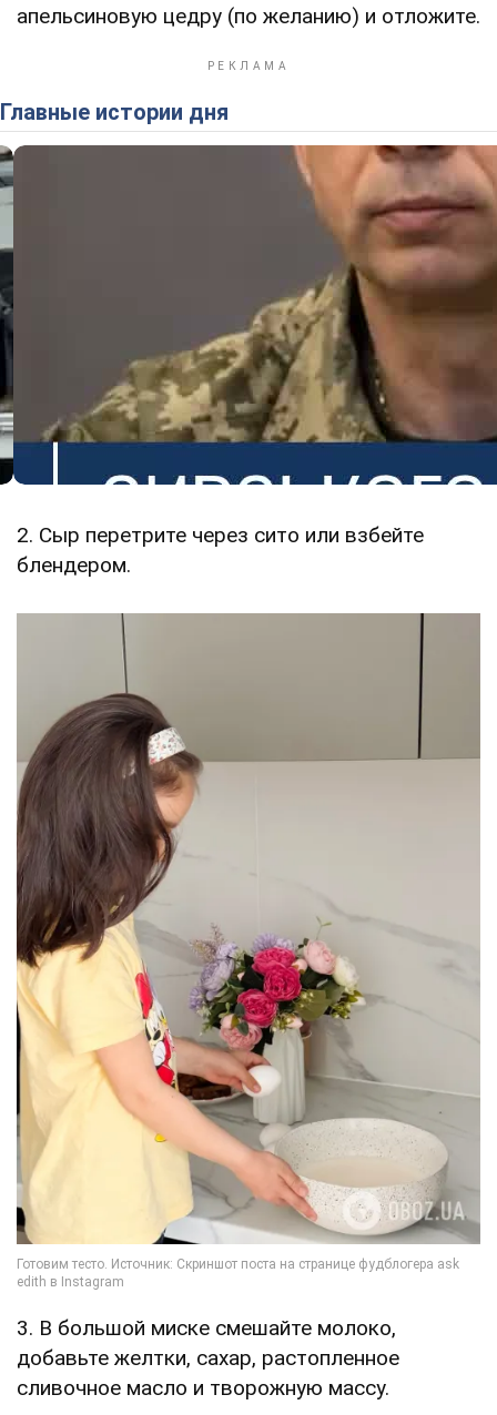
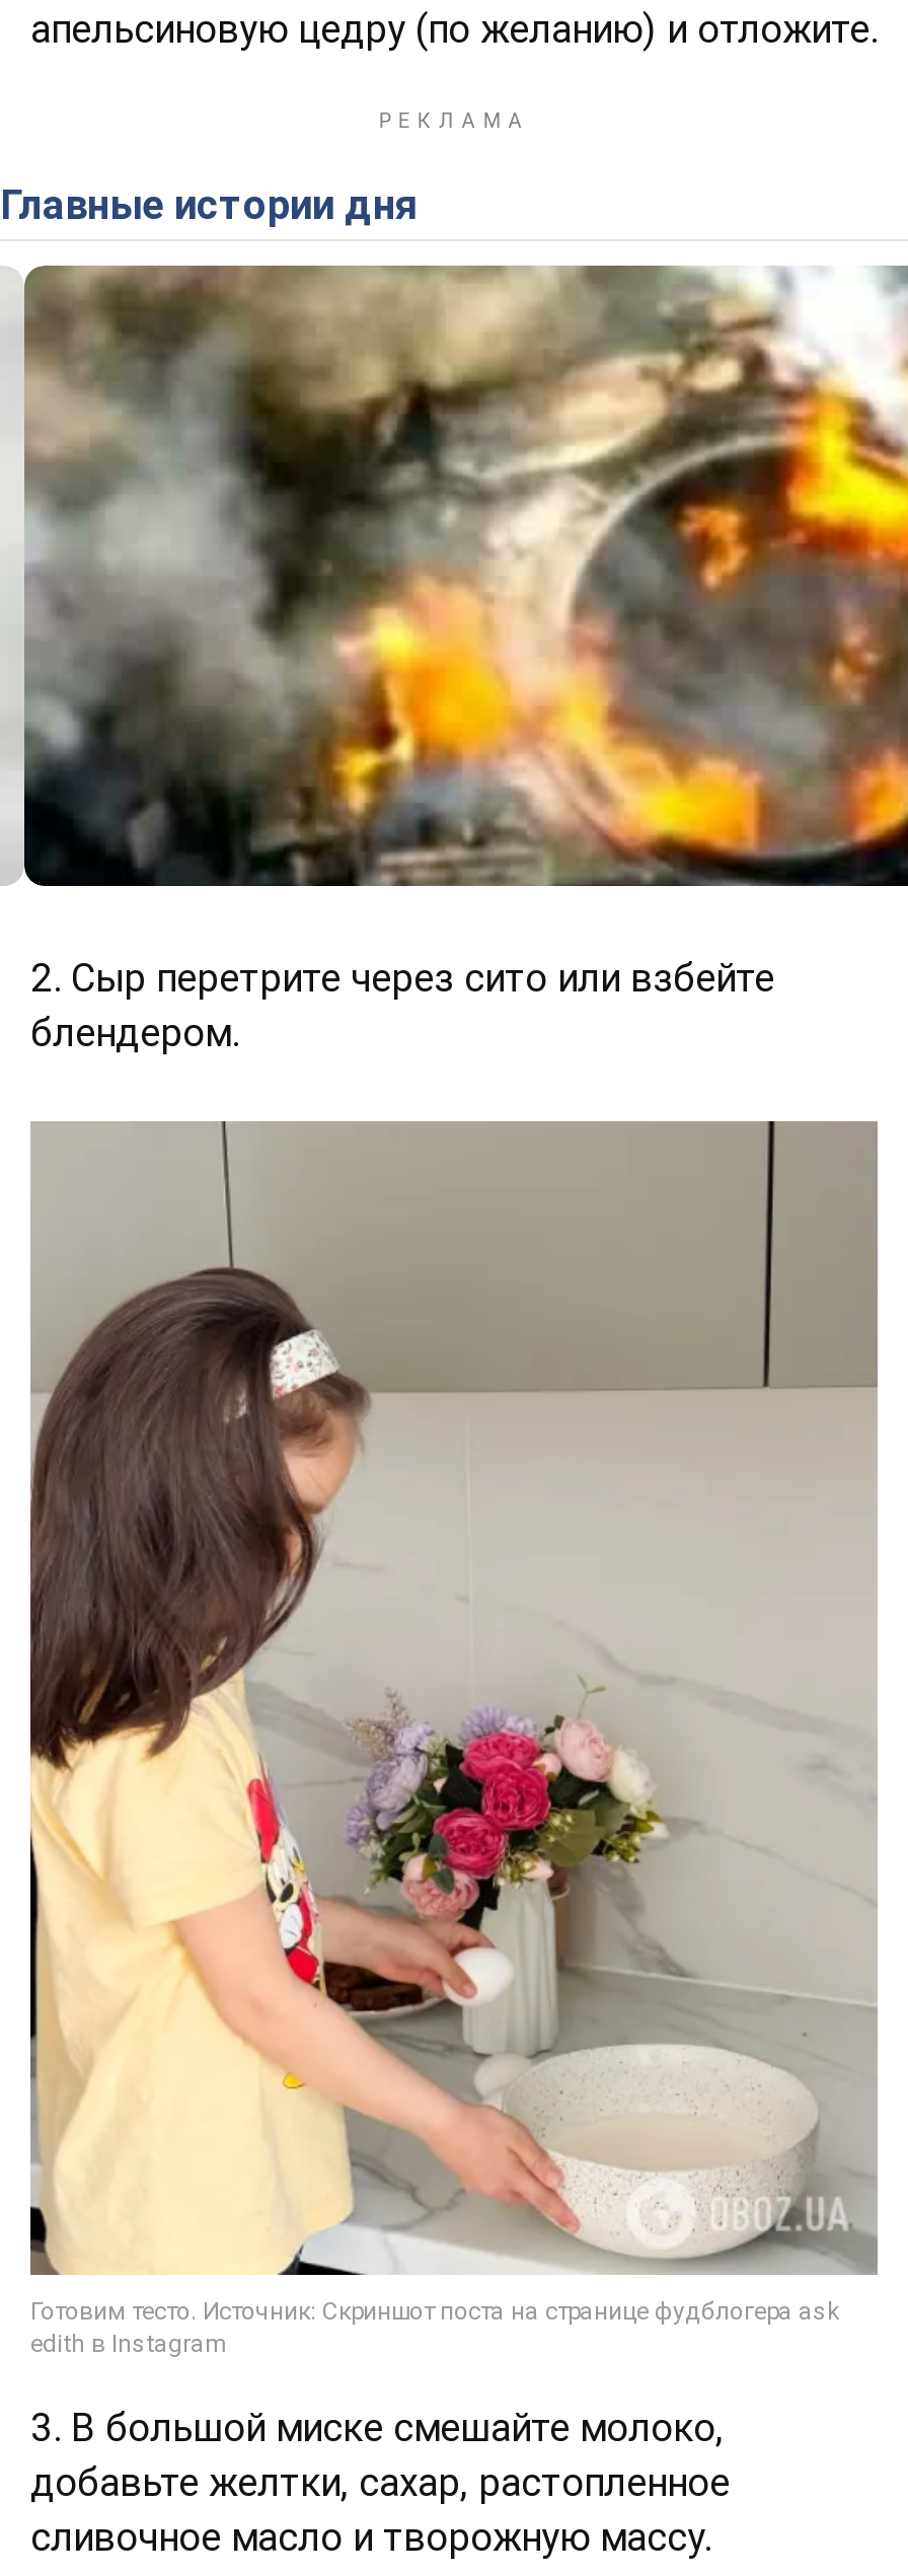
- [image]
+ [image]
